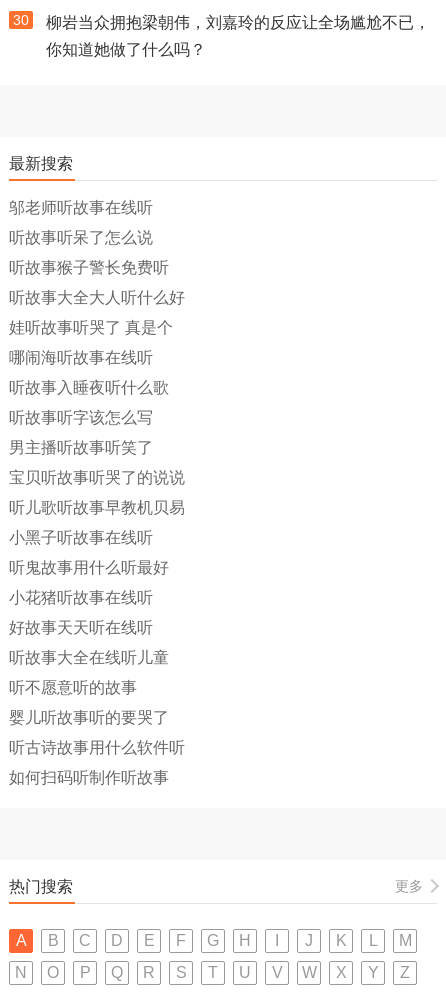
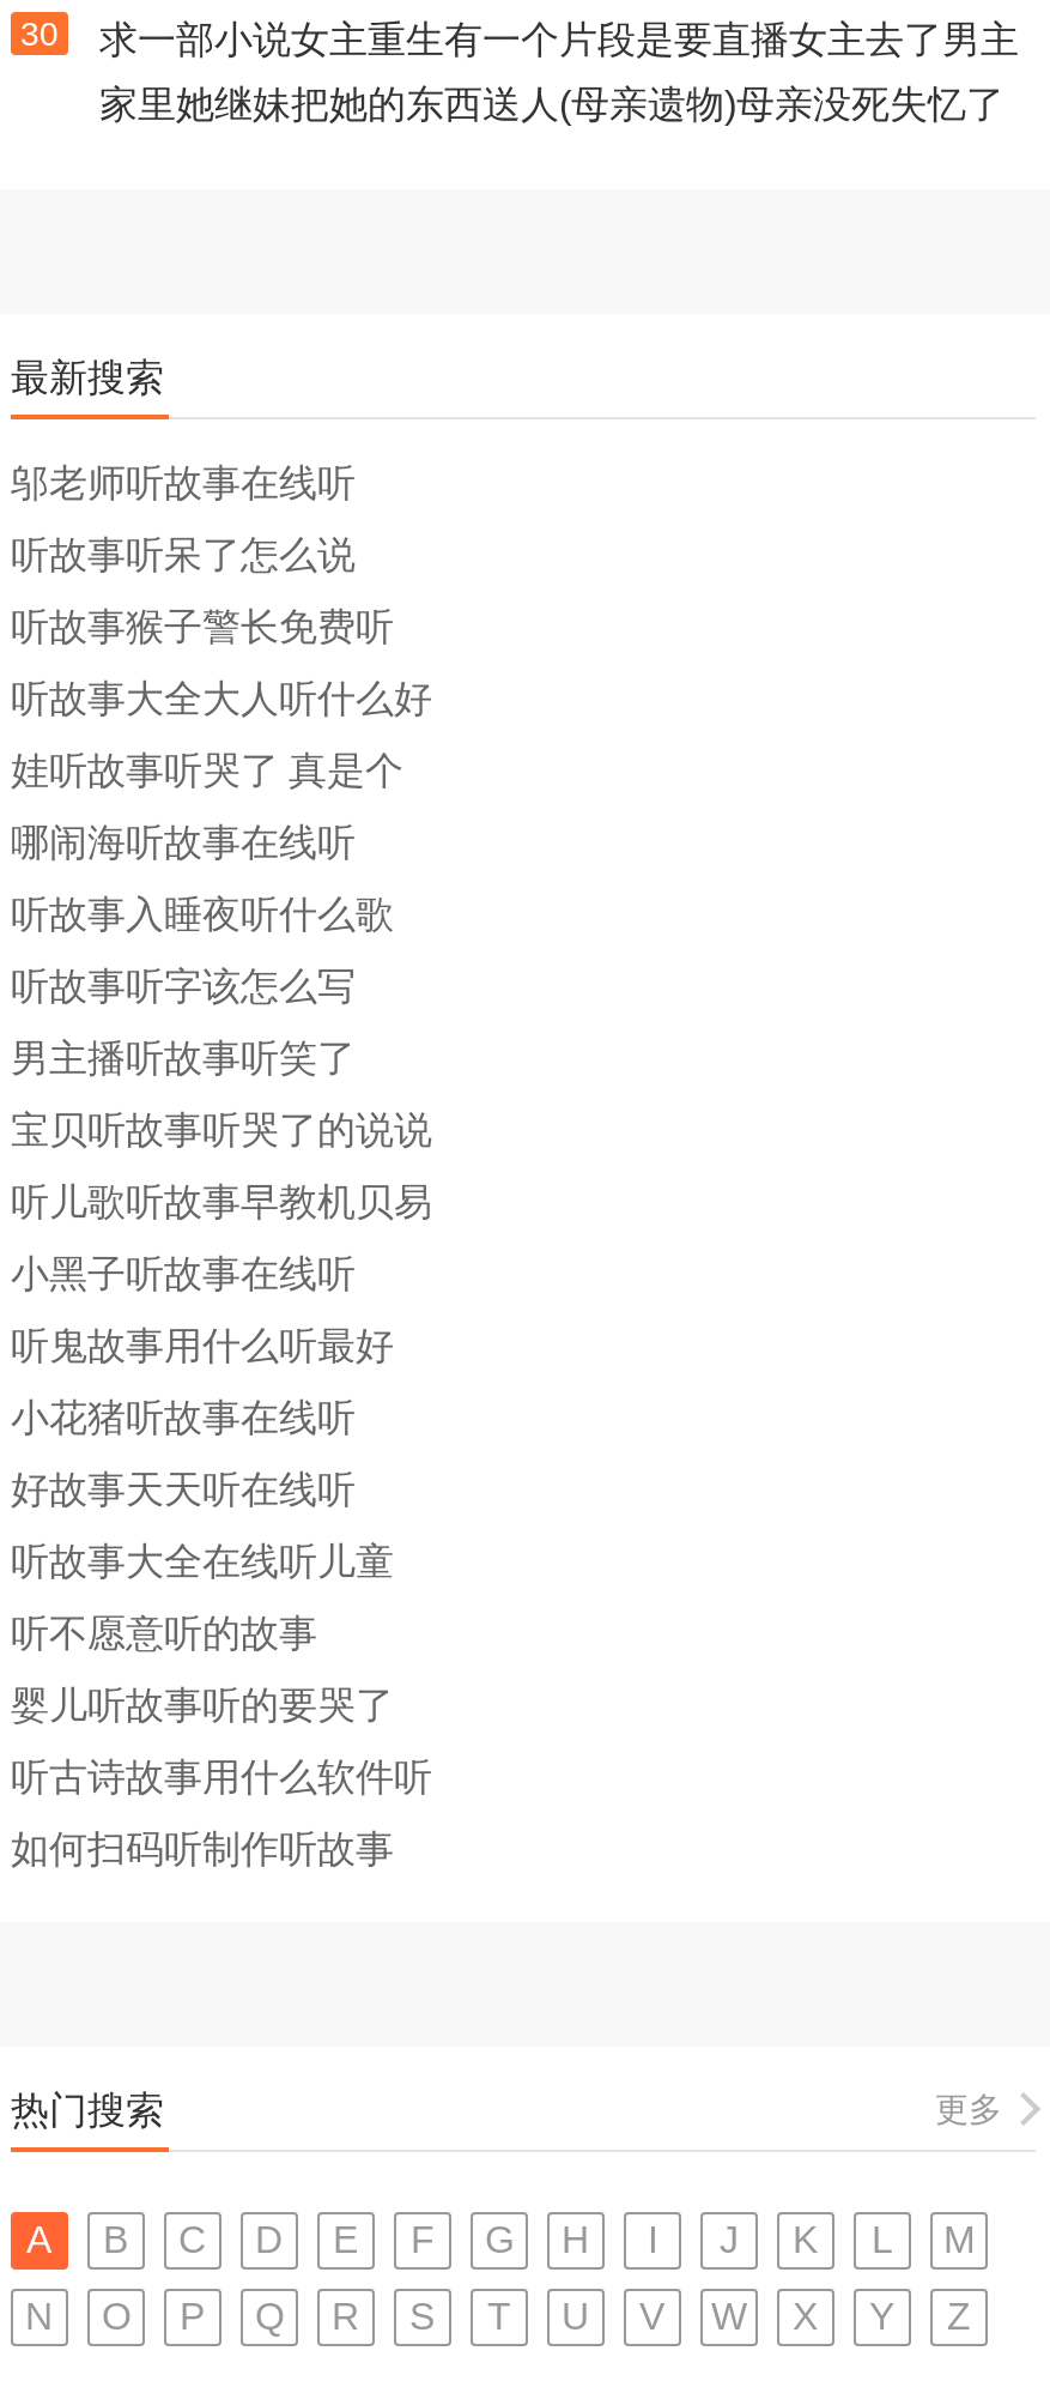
- 柳岩当众拥抱梁朝伟，刘嘉玲的反应让全场尴尬不已，
+ 求一部小说女主重生有一个片段是要直播女主去了男主

- 你知道她做了什么吗？
+ 家里她继妹把她的东西送人(母亲遗物)母亲没死失忆了
